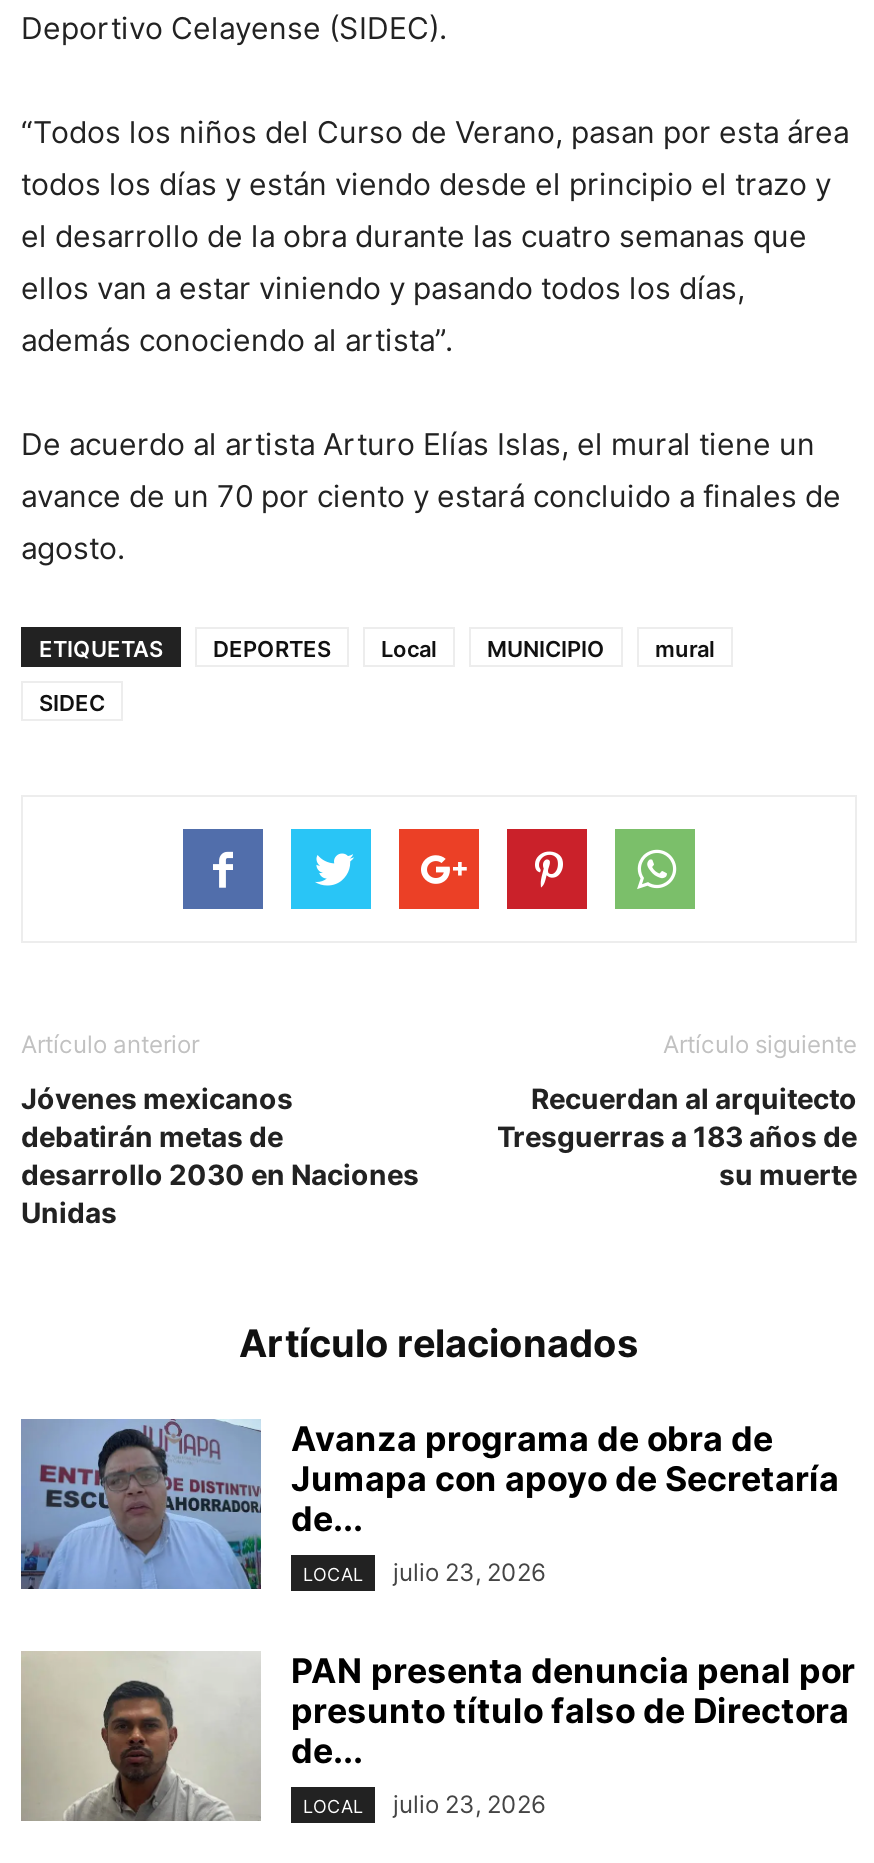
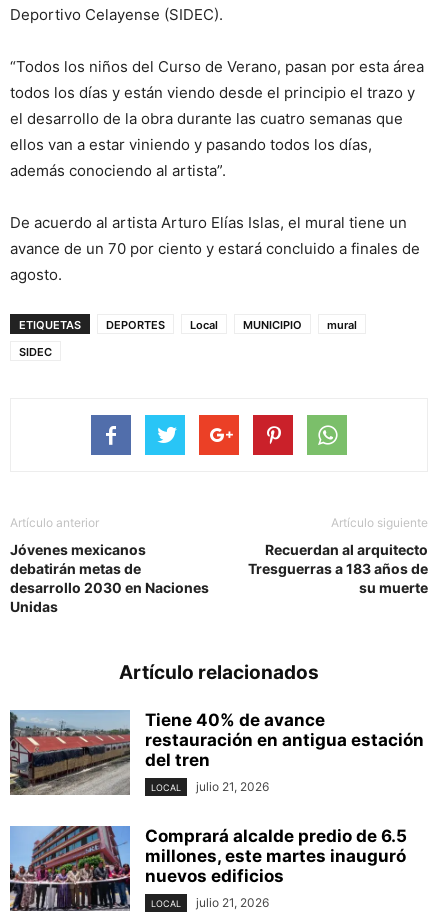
- [image]
- Avanza programa de obra de
- Jumapa con apoyo de Secretaría
- de...
+ [image]
+ Tiene 40% de avance
+ restauración en antigua estación
+ del tren

- LOCAL julio 23, 2026
+ LOCAL julio 21, 2026

- [image]
- PAN presenta denuncia penal por
- presunto título falso de Directora
- de...
+ [image]
+ Comprará alcalde predio de 6.5
+ millones, este martes inauguró
+ nuevos edificios

- LOCAL julio 23, 2026
+ LOCAL julio 21, 2026
